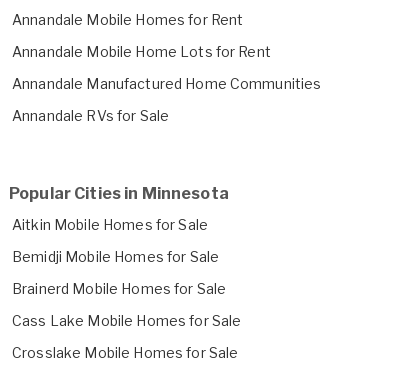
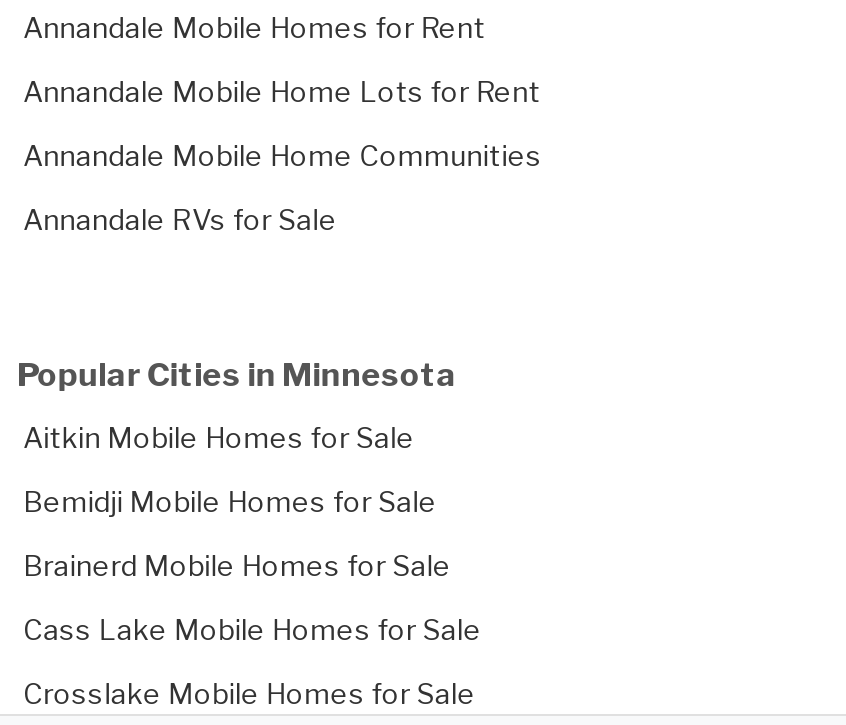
- Annandale Manufactured Home Communities
+ Annandale Mobile Home Communities
